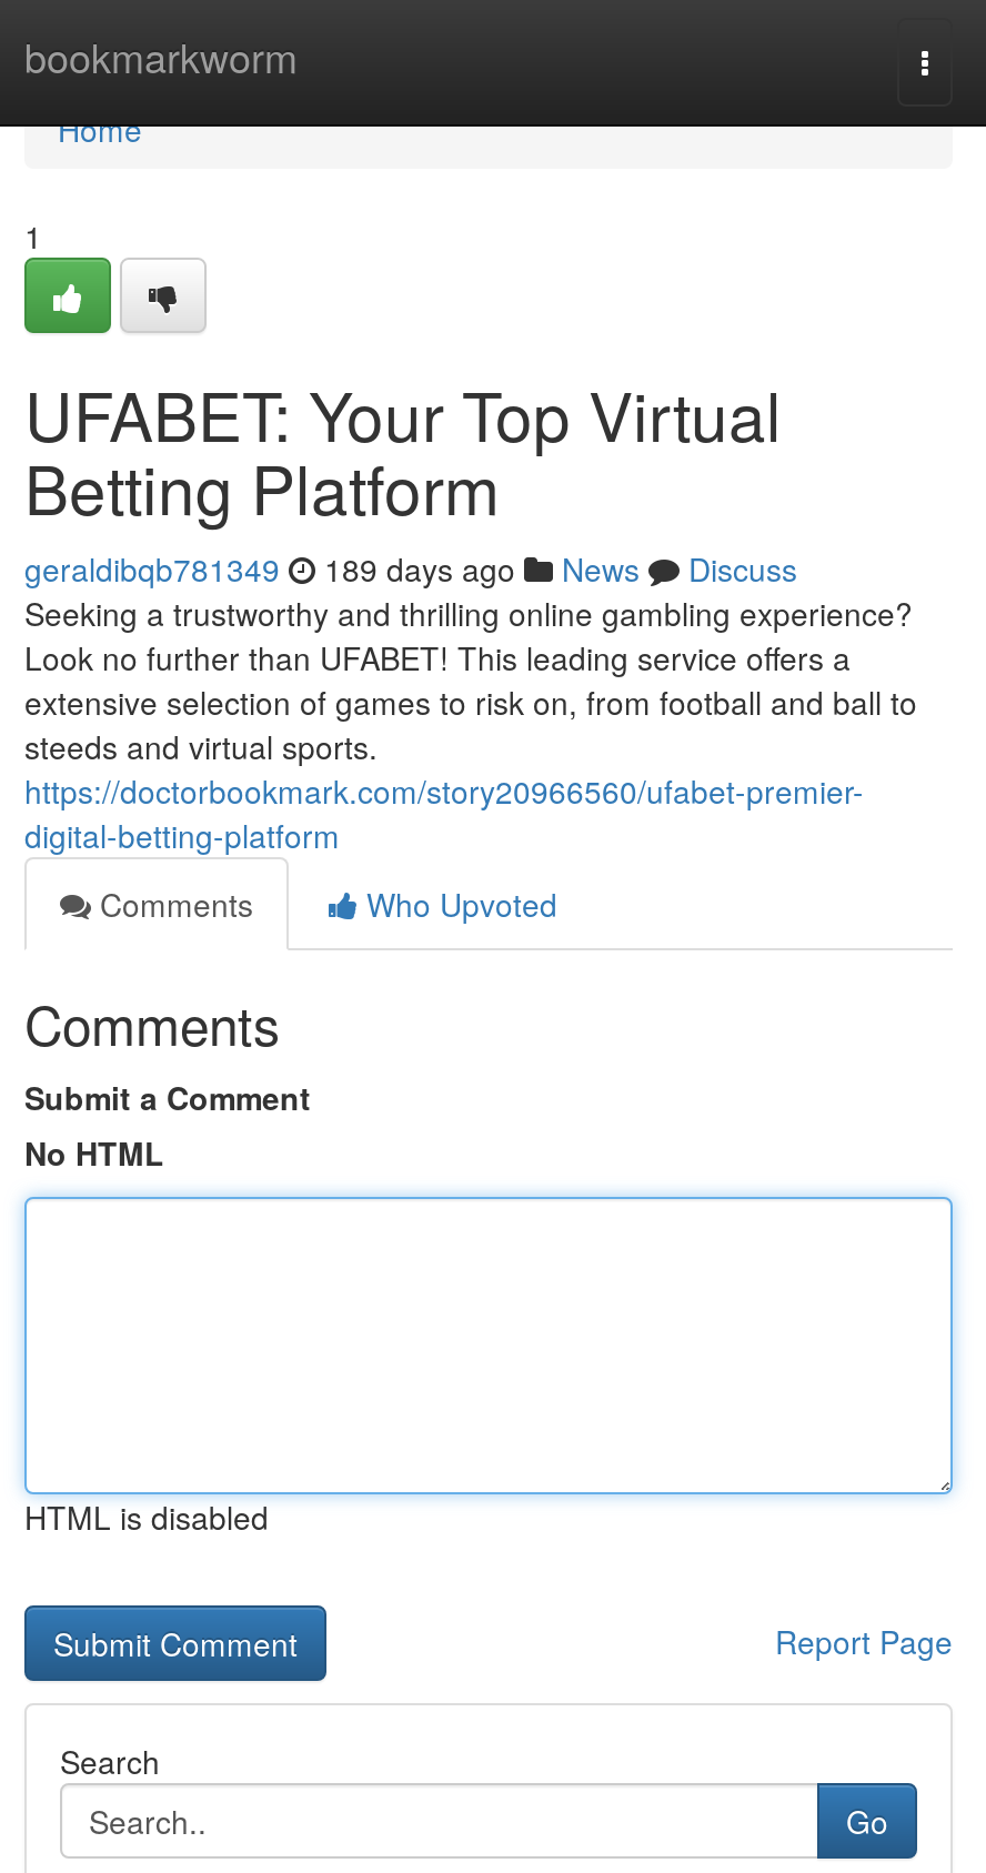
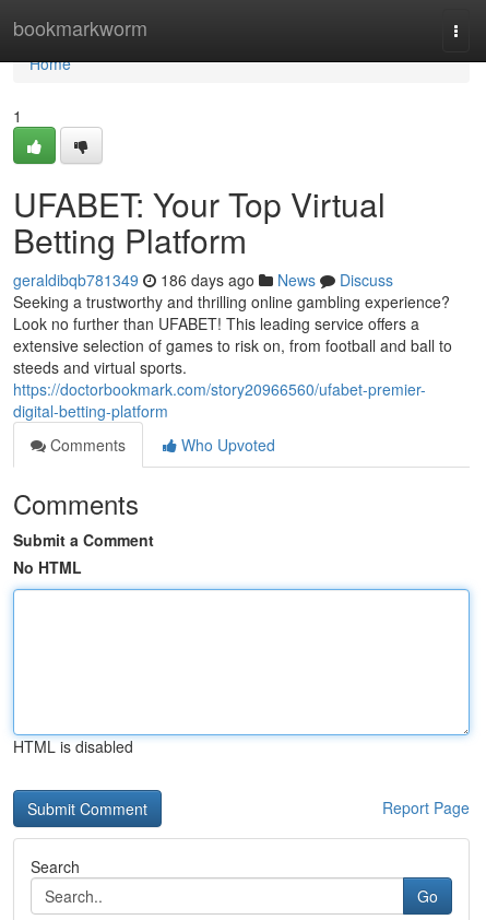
- geraldibqb781349 189 days ago News Discuss
+ geraldibqb781349 186 days ago News Discuss
